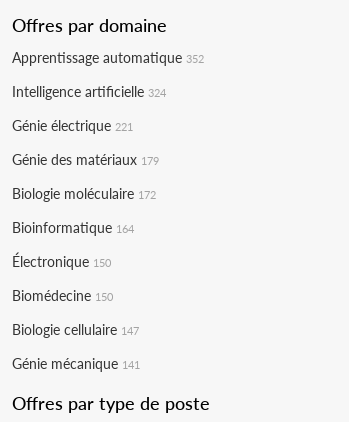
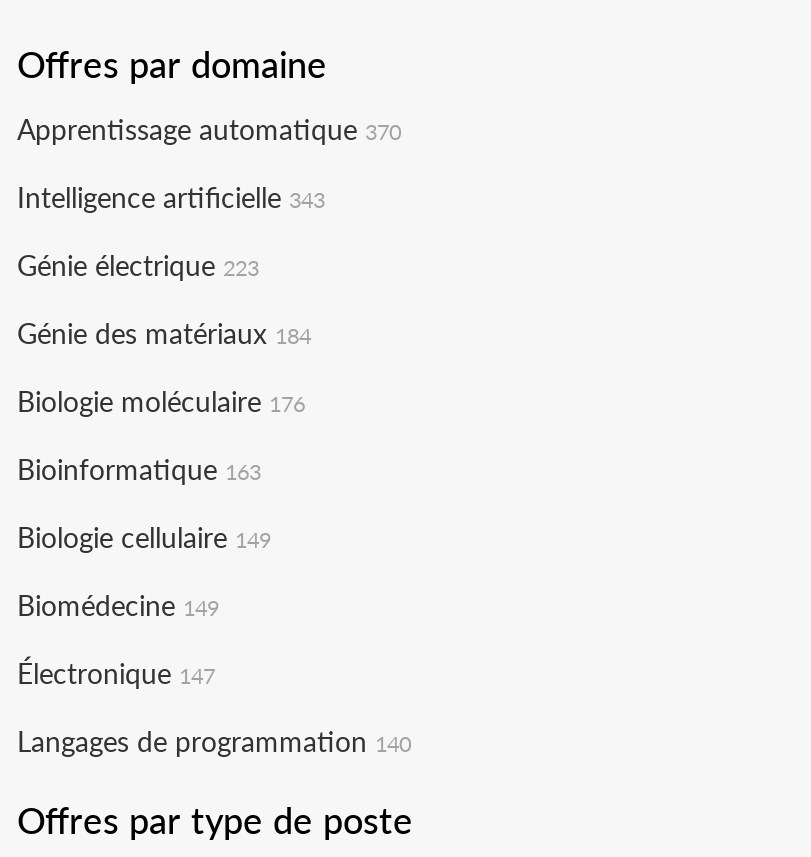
- Apprentissage automatique 352
+ Apprentissage automatique 370

- Intelligence artificielle 324
+ Intelligence artificielle 343

- Génie électrique 221
+ Génie électrique 223

- Génie des matériaux 179
+ Génie des matériaux 184

- Biologie moléculaire 172
+ Biologie moléculaire 176

- Bioinformatique 164
+ Bioinformatique 163

- Électronique 150
+ Biologie cellulaire 149

- Biomédecine 150
+ Biomédecine 149

- Biologie cellulaire 147
+ Électronique 147

- Génie mécanique 141
+ Langages de programmation 140
